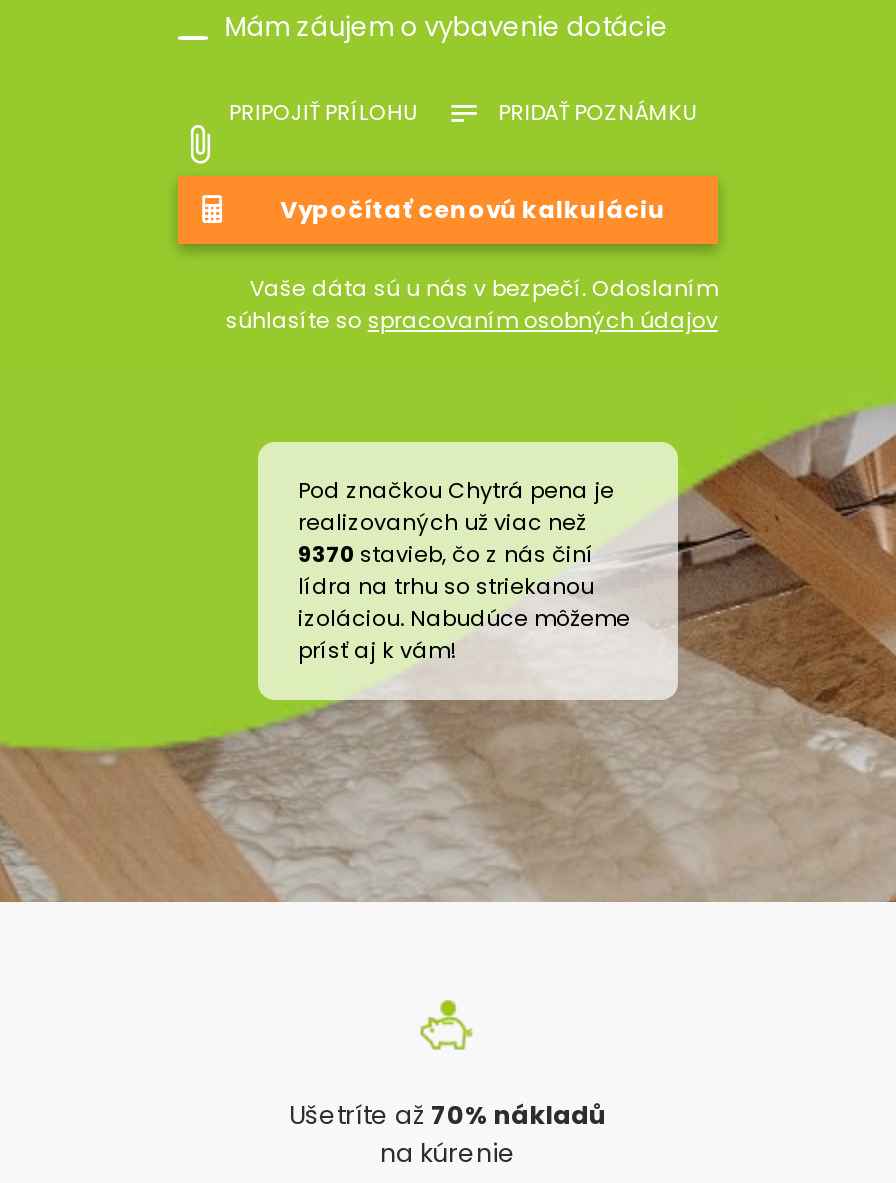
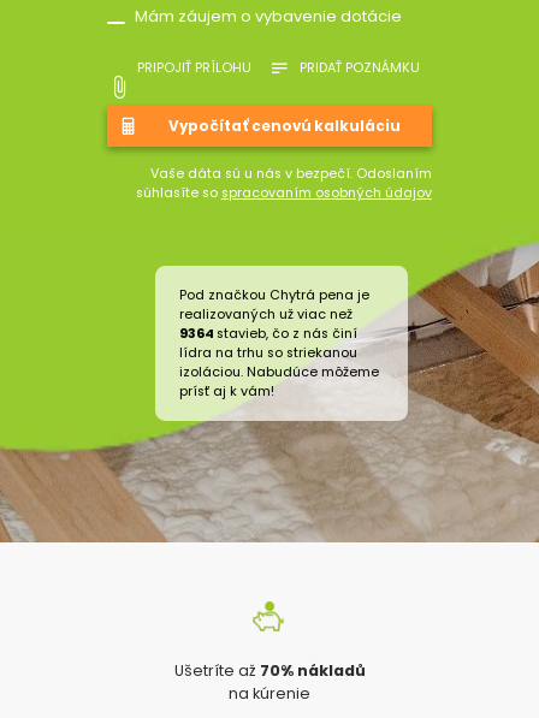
- 9370 stavieb, čo z nás činí
+ 9364 stavieb, čo z nás činí
